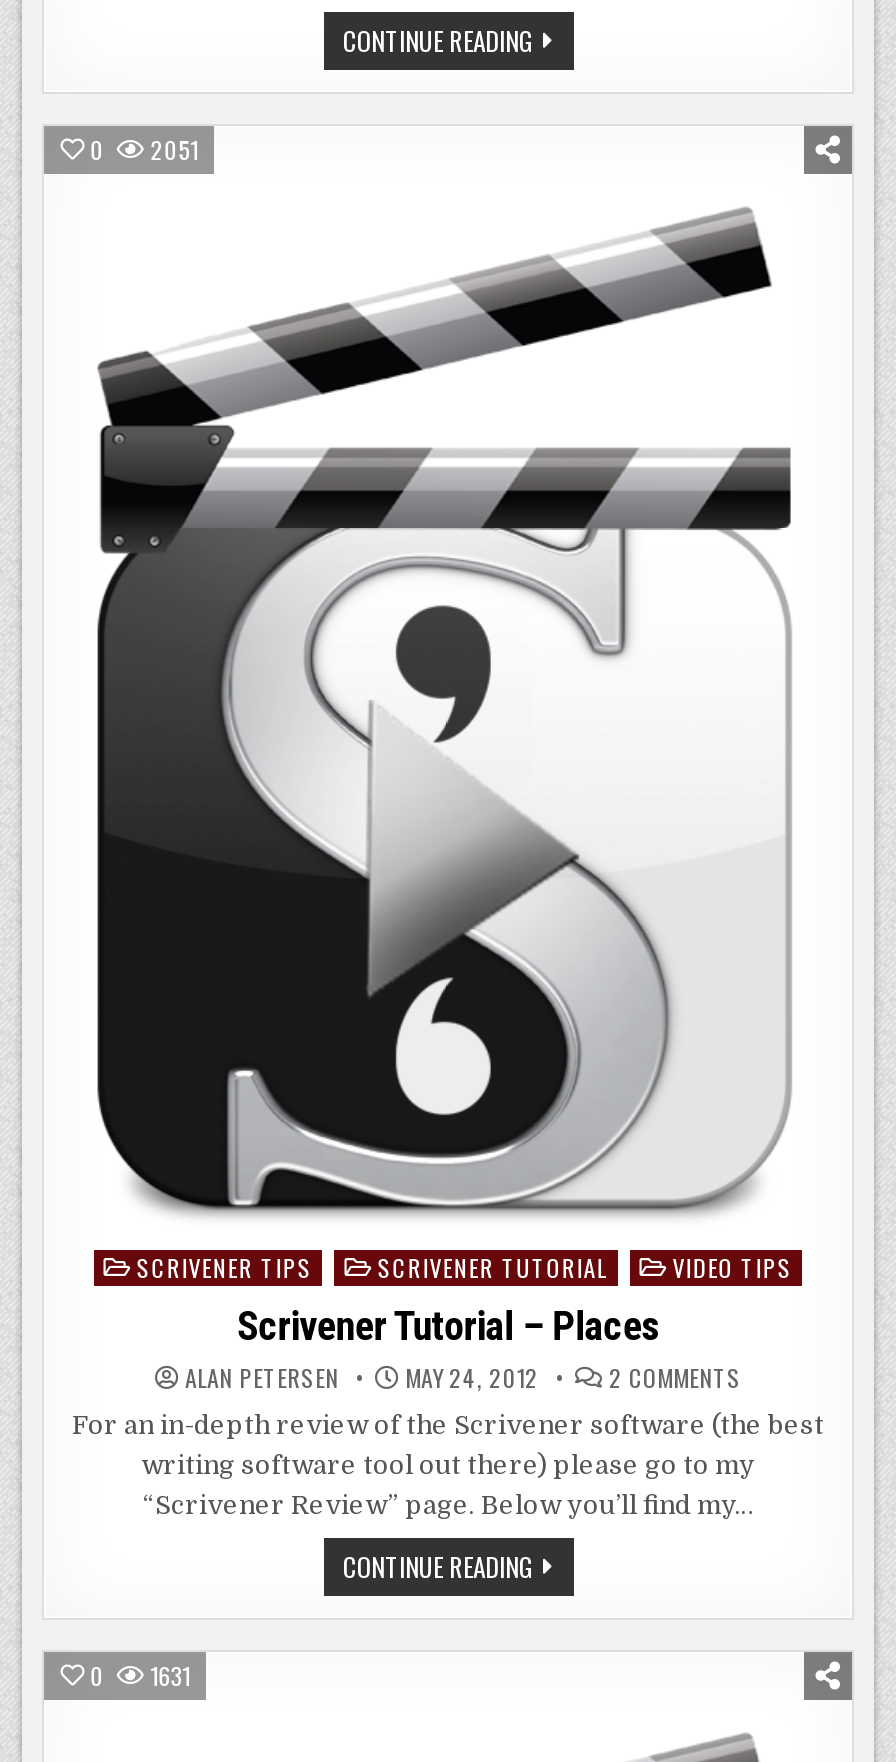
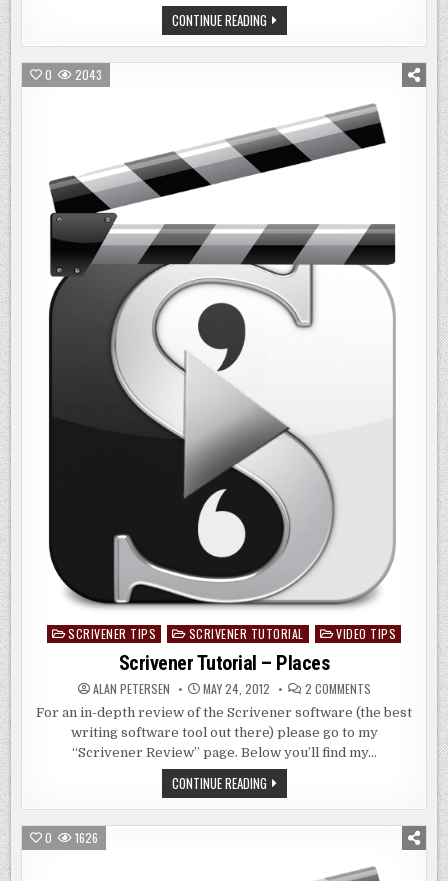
- 0 2051
+ 0 2043

- 0 1631
+ 0 1626
